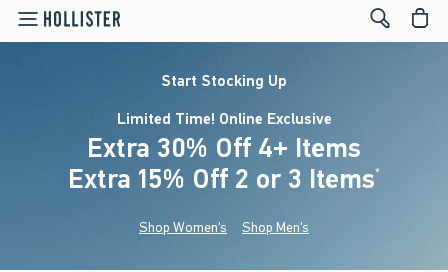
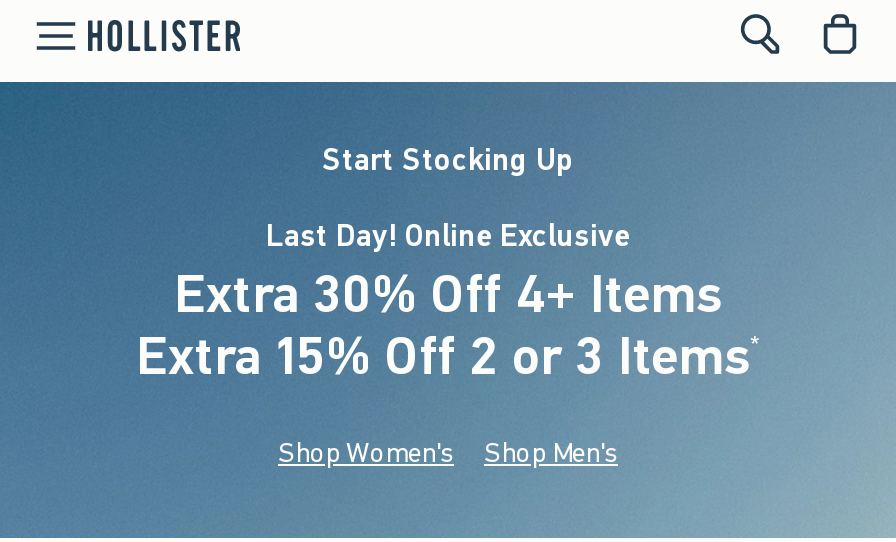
- Limited Time! Online Exclusive
+ Last Day! Online Exclusive
